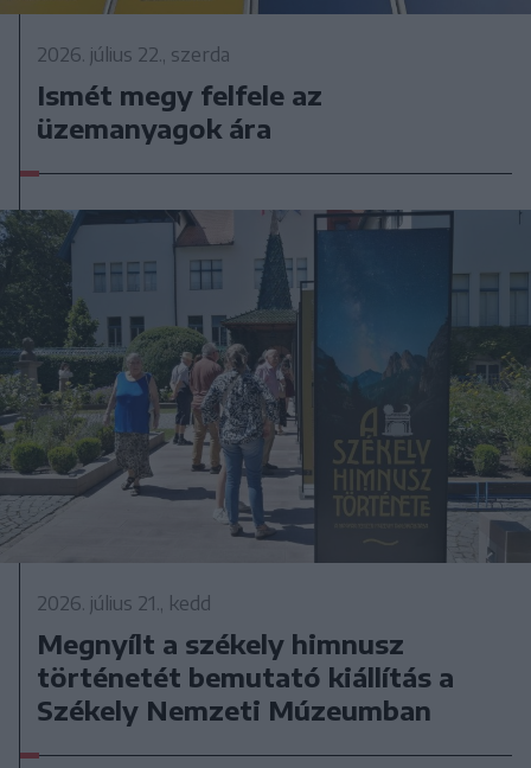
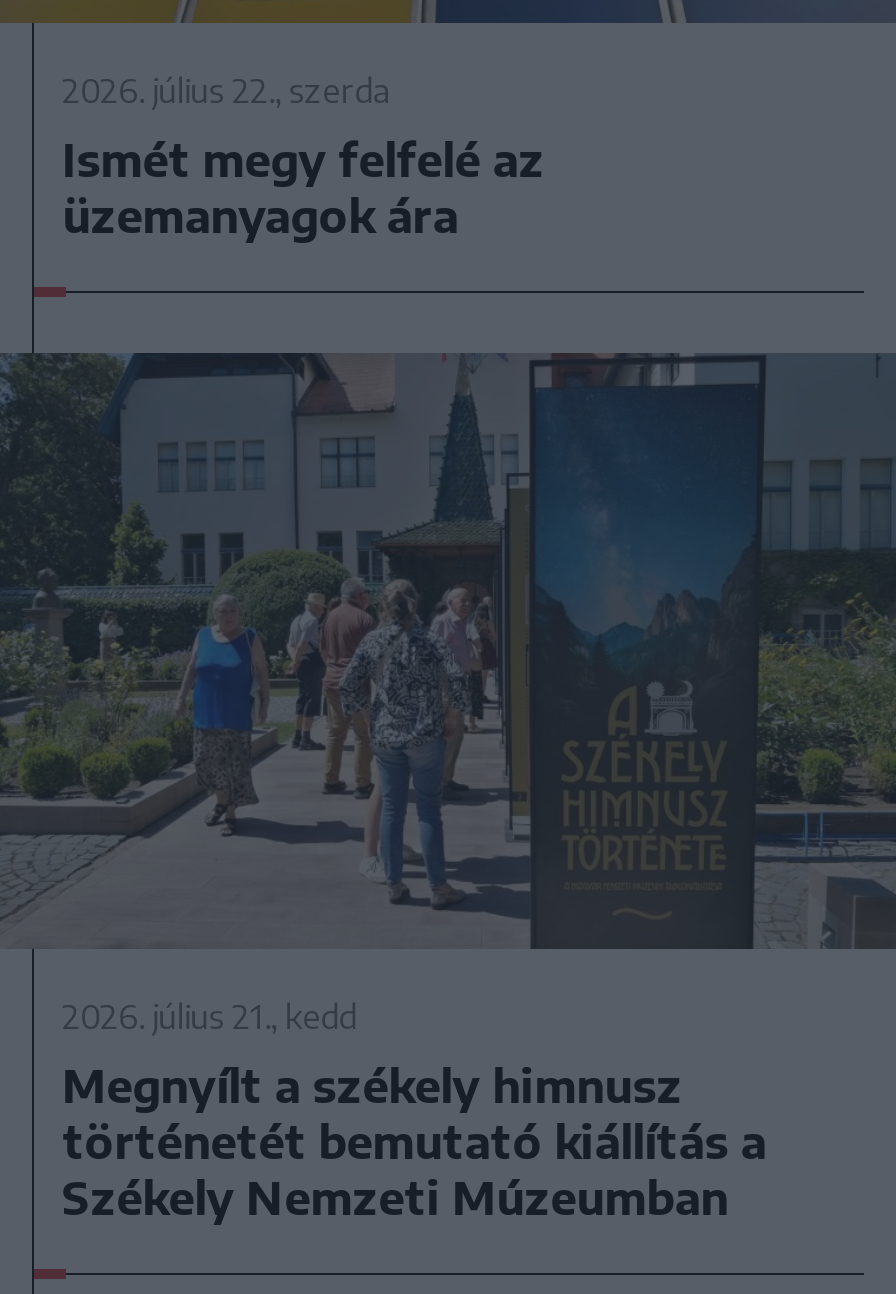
- Ismét megy felfele az
+ Ismét megy felfelé az
